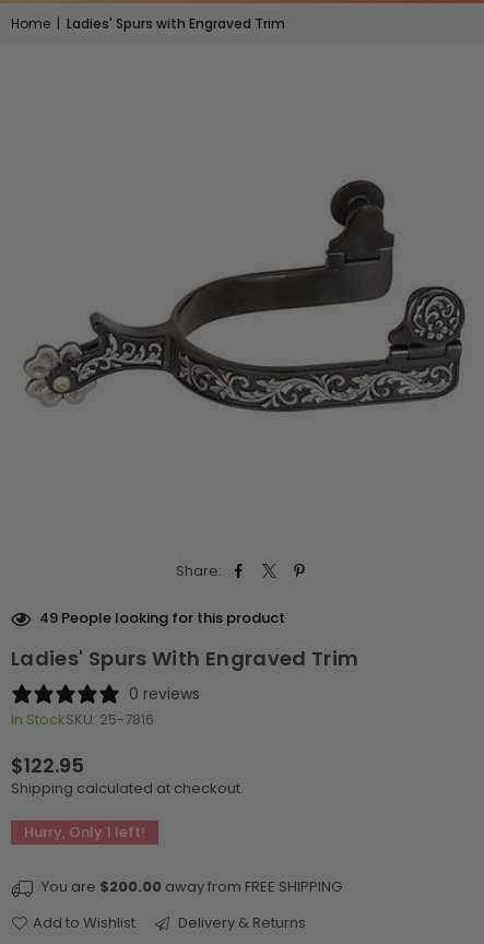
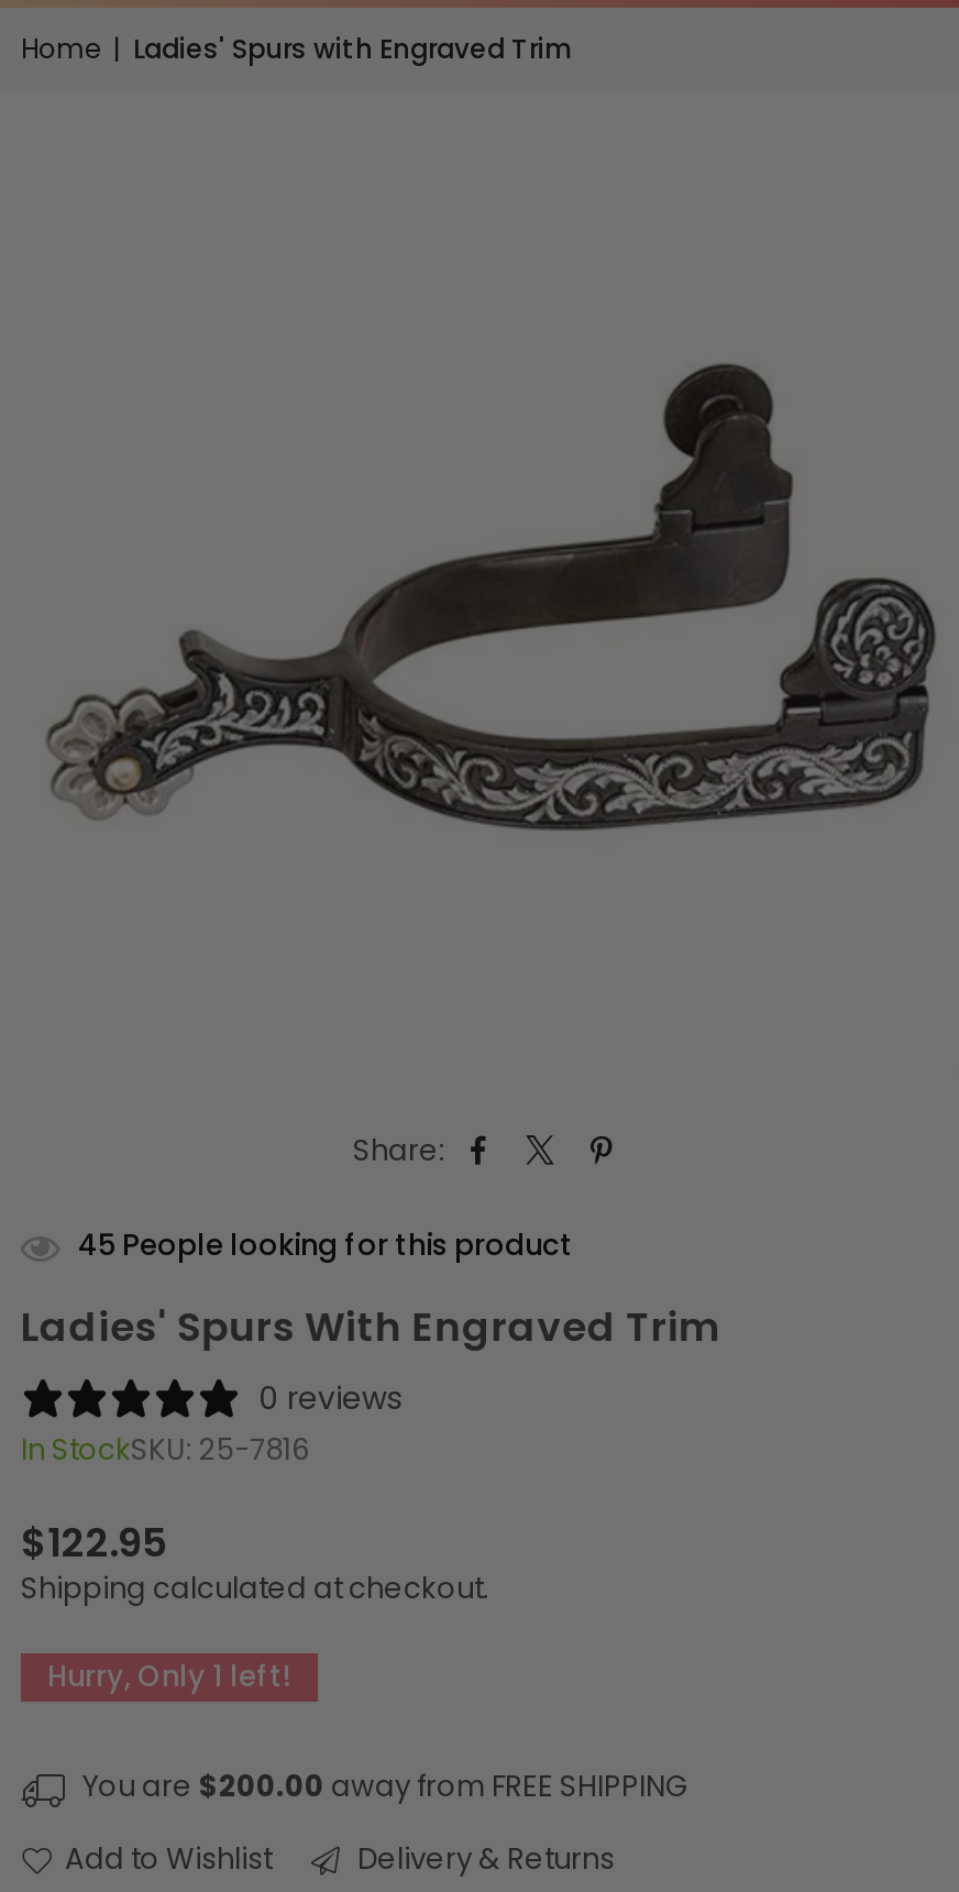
- 49 People looking for this product
+ 45 People looking for this product
